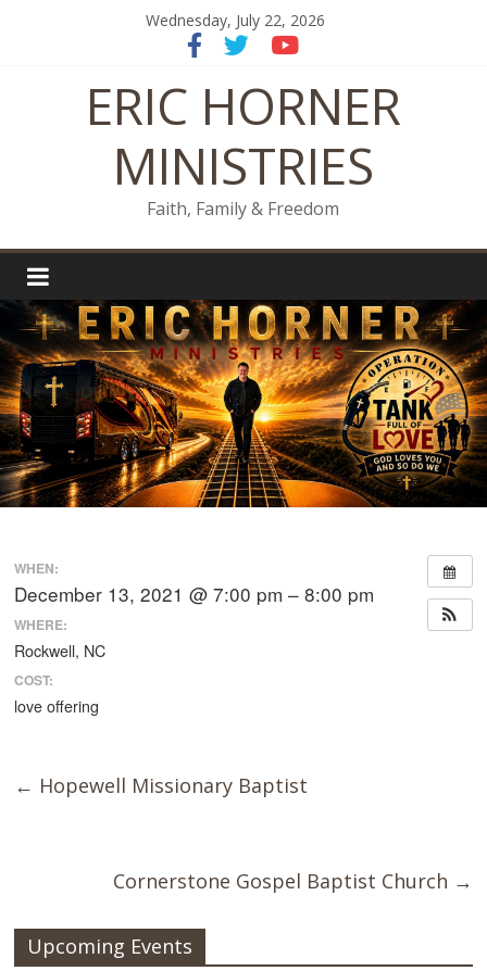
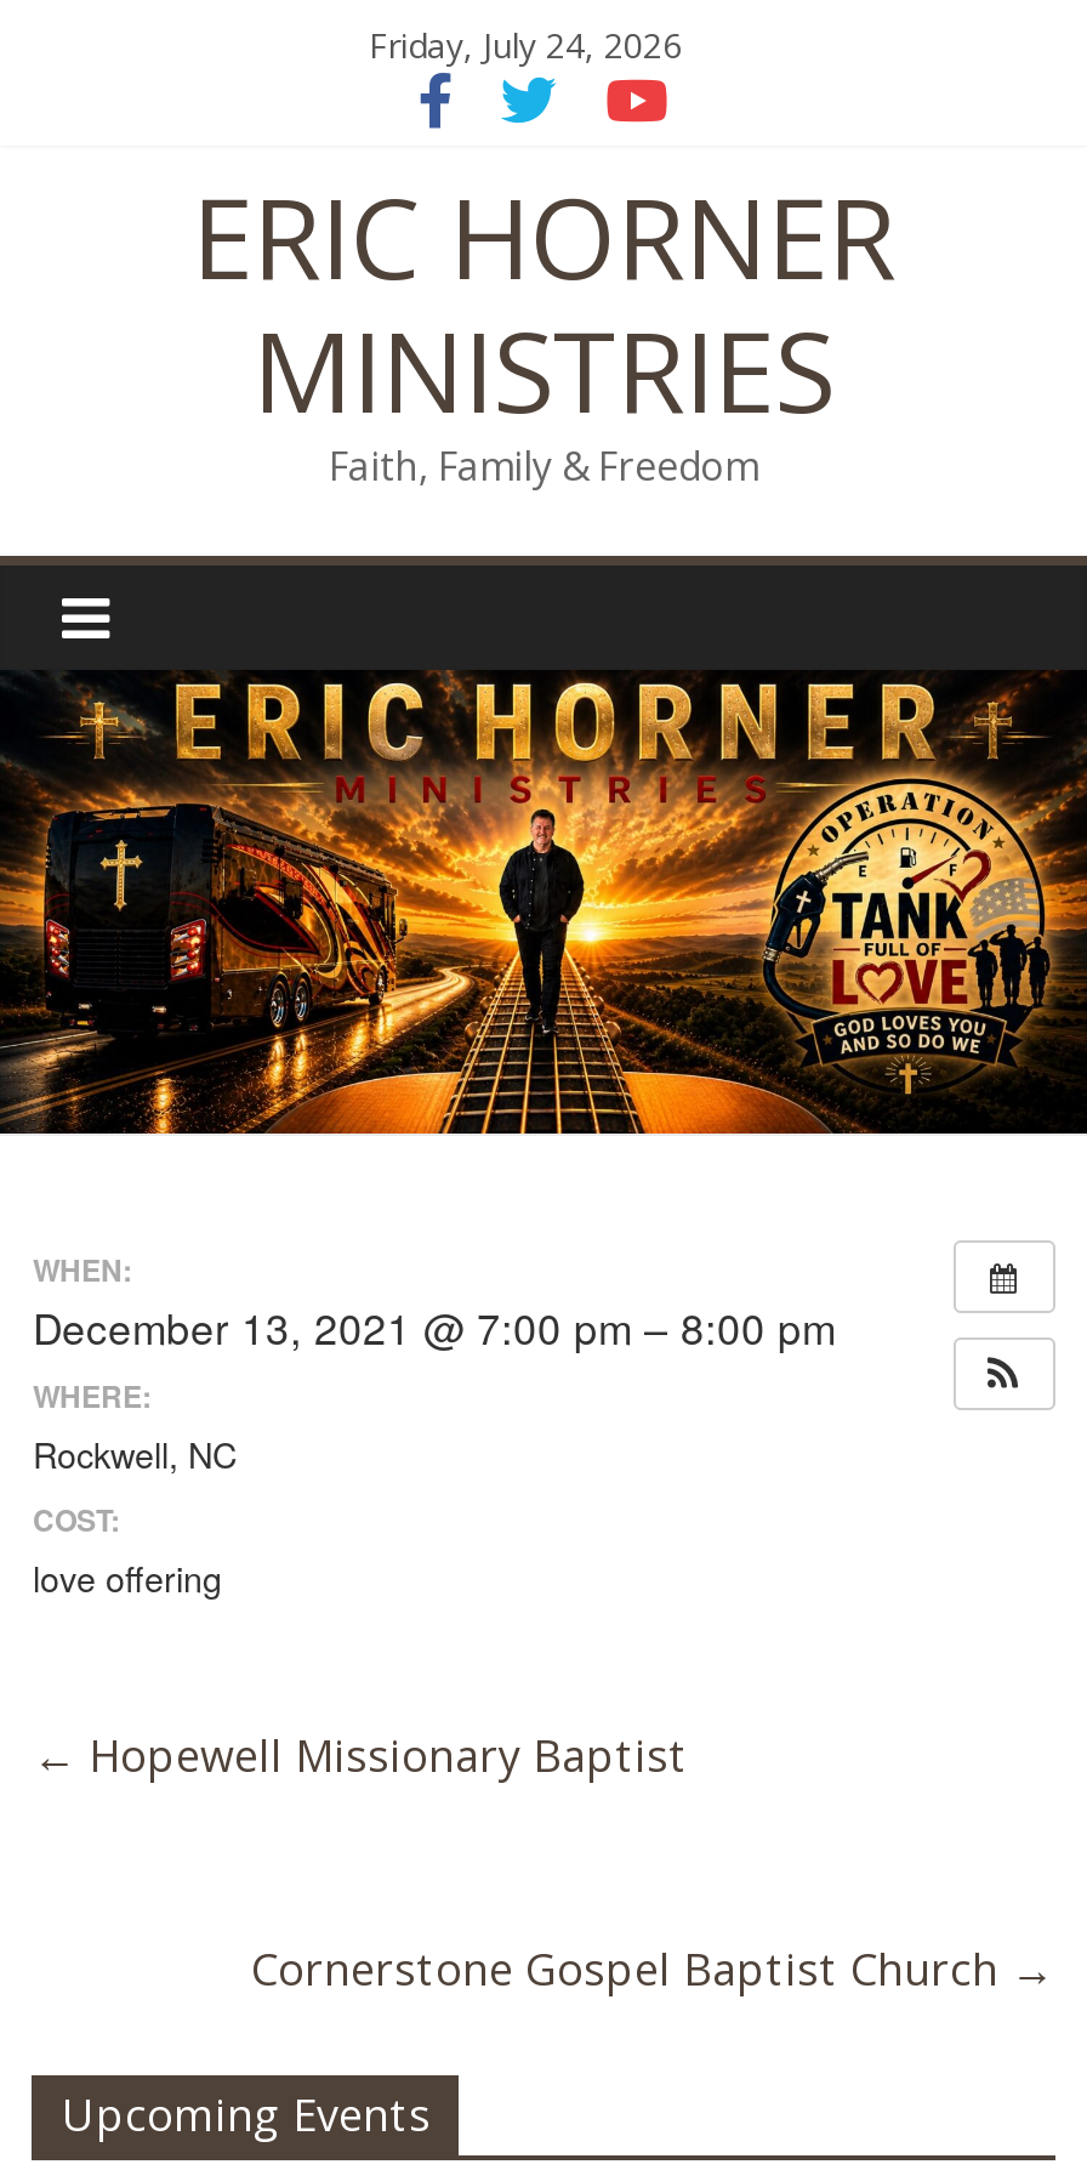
- Wednesday, July 22, 2026
+ Friday, July 24, 2026
